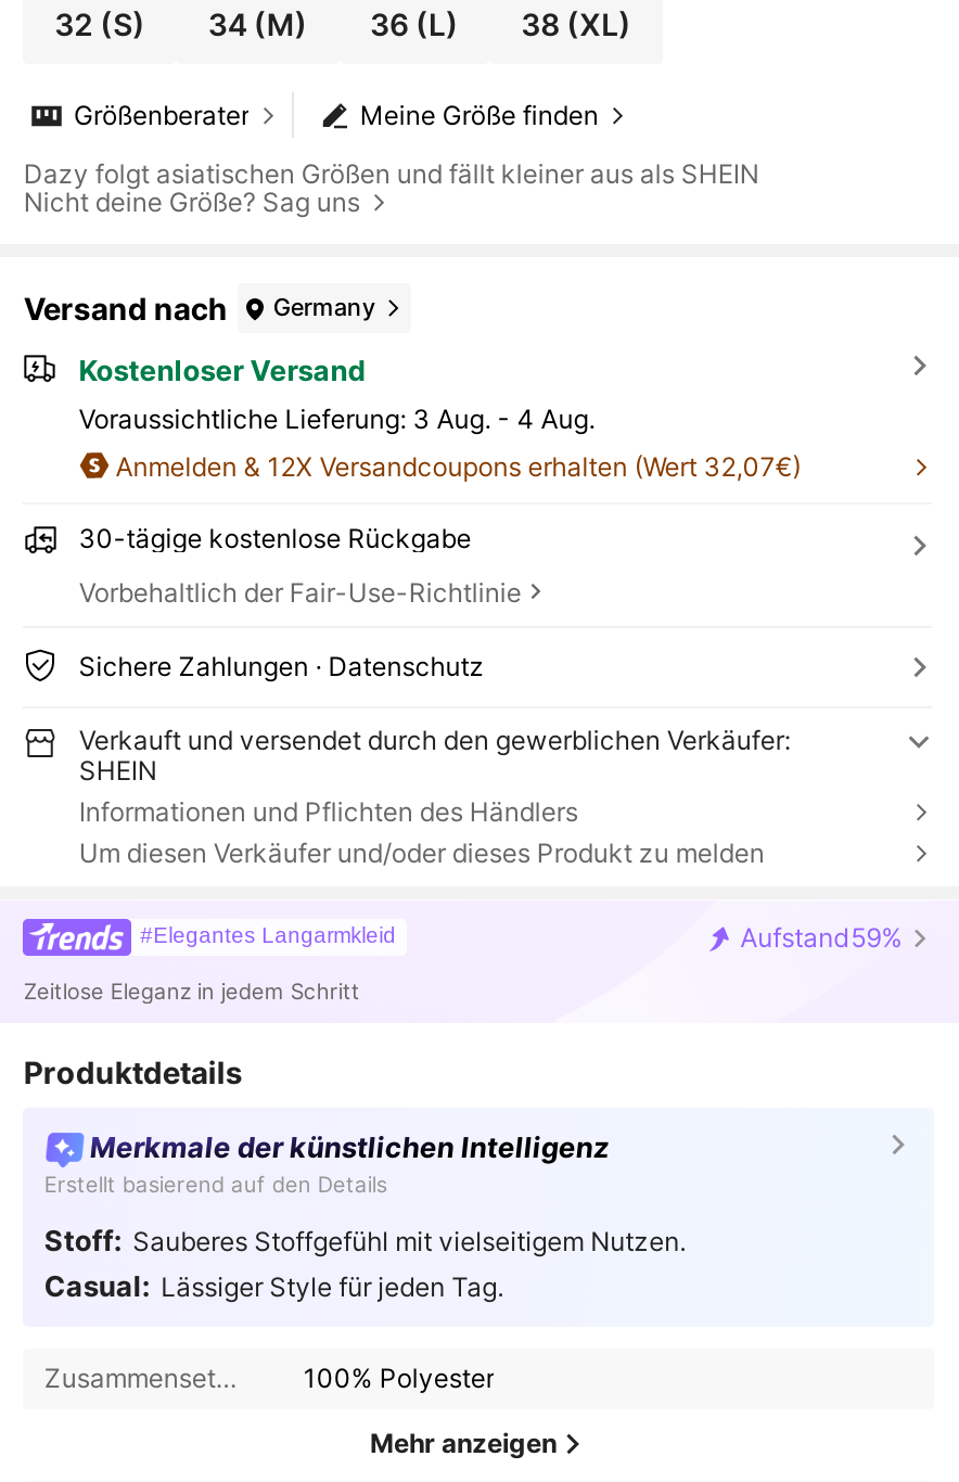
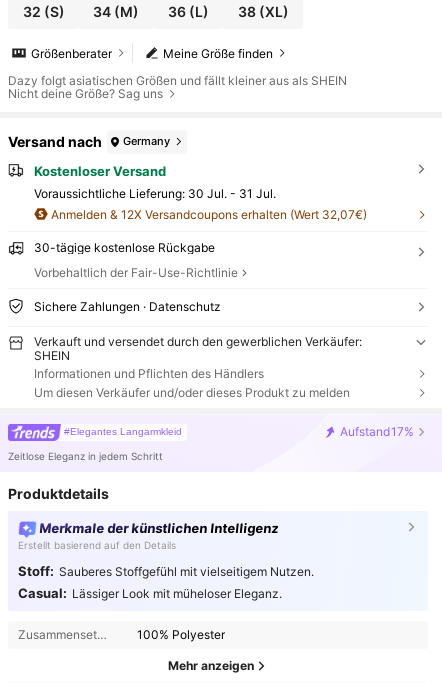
- Voraussichtliche Lieferung: 3 Aug. - 4 Aug.
+ Voraussichtliche Lieferung: 30 Jul. - 31 Jul.

- Aufstand59%
+ Aufstand17%

- Casual: Lässiger Style für jeden Tag.
+ Casual: Lässiger Look mit müheloser Eleganz.
